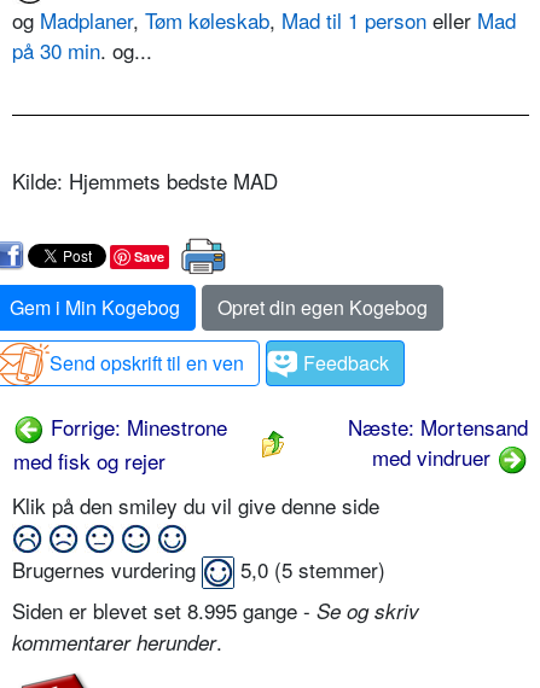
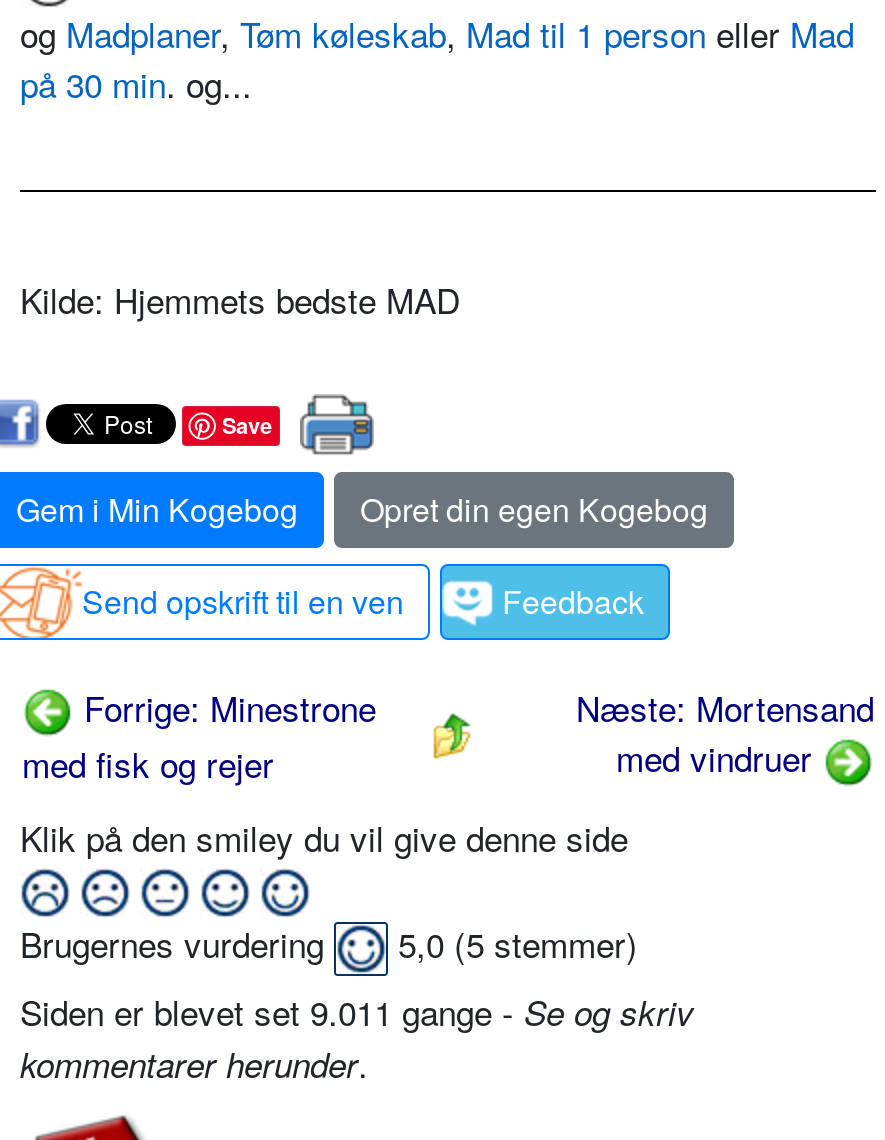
- Siden er blevet set 8.995 gange - Se og skriv
+ Siden er blevet set 9.011 gange - Se og skriv
